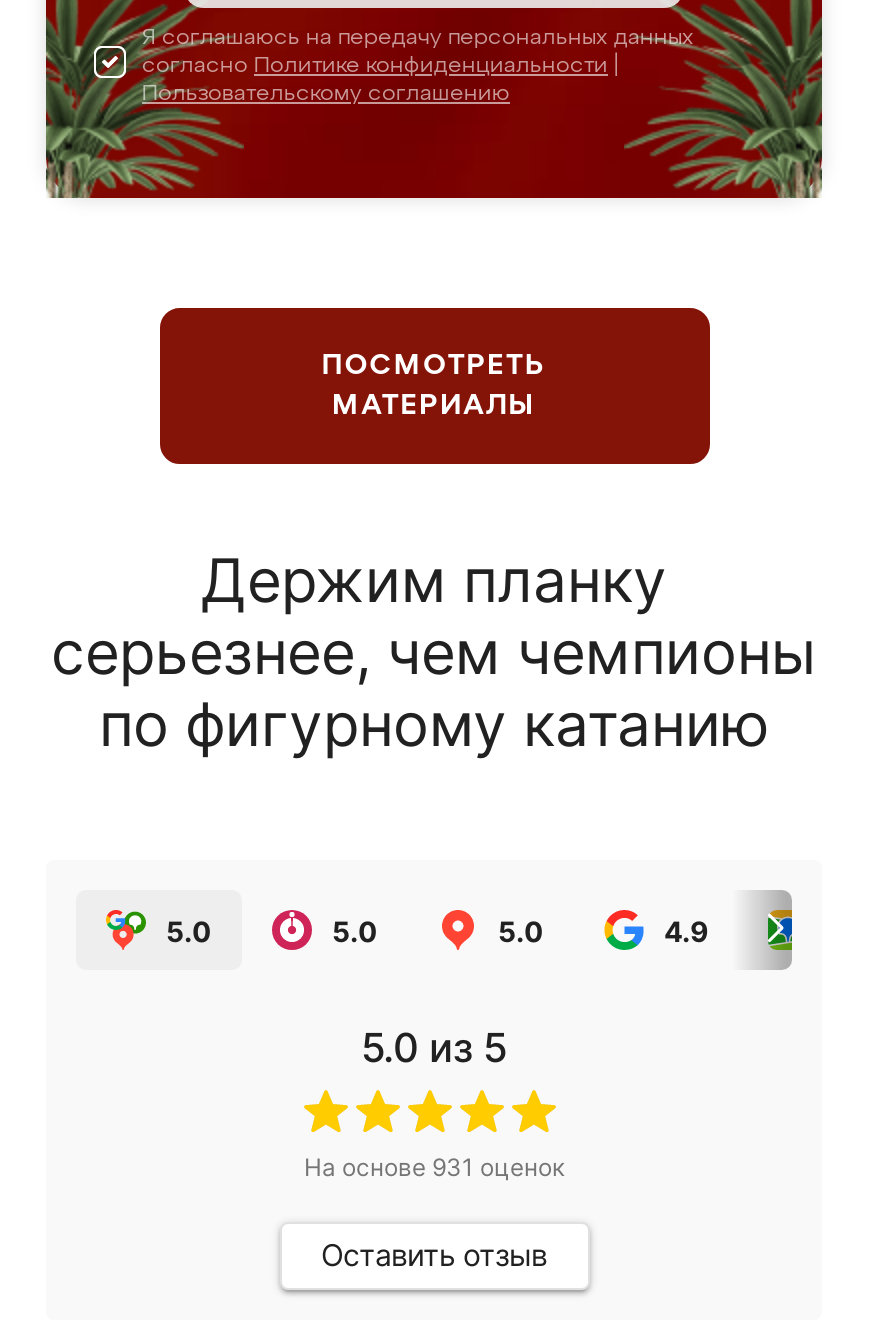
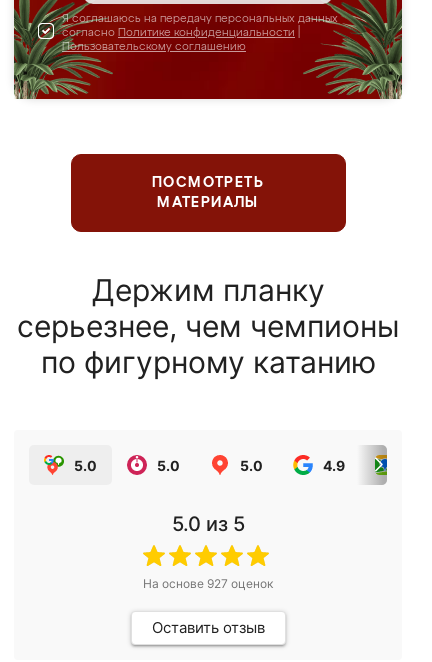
- На основе 931 оценок
+ На основе 927 оценок
